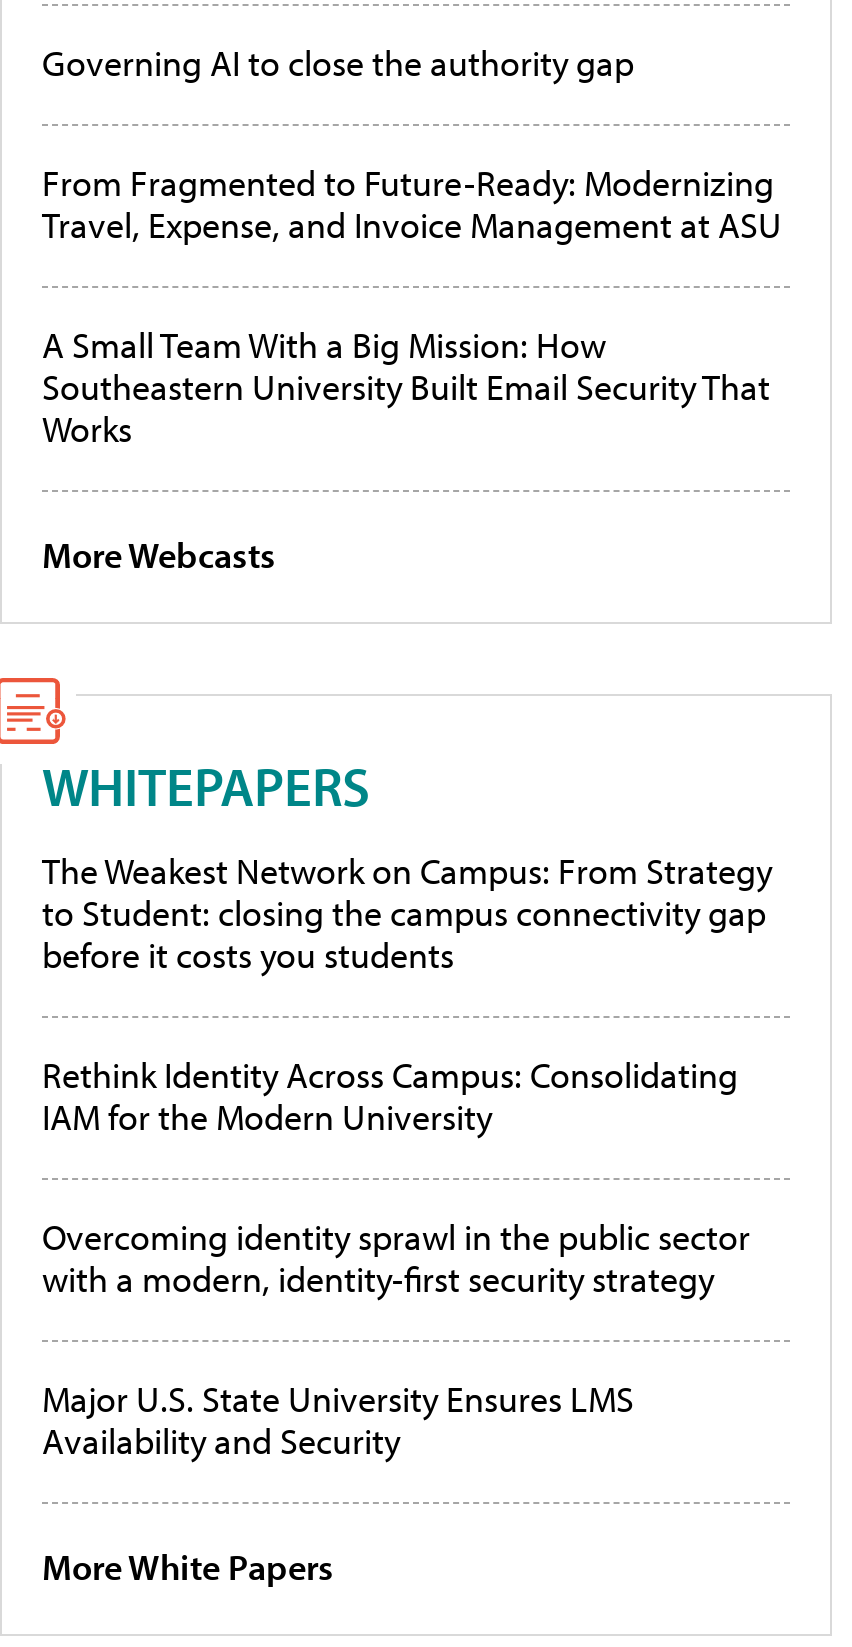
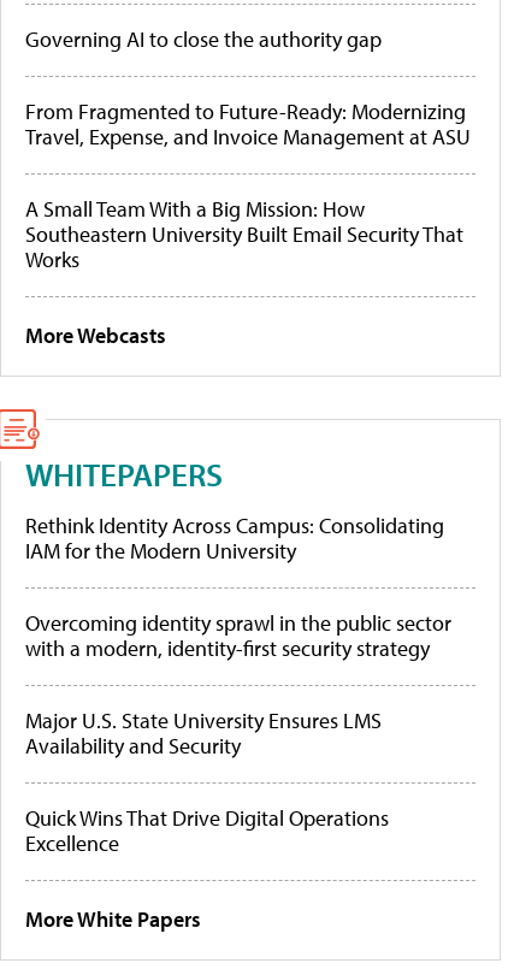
- The Weakest Network on Campus: From Strategy
- to Student: closing the campus connectivity gap
- before it costs you students

moved up: Rethink Identity Across Campus: Consolidating | IAM for the Modern University | Overcoming identity sprawl in the public sector | with a modern, identity-first security strategy | Major U.S. State University Ensures LMS | Availability and Security

+ Quick Wins That Drive Digital Operations
+ Excellence
